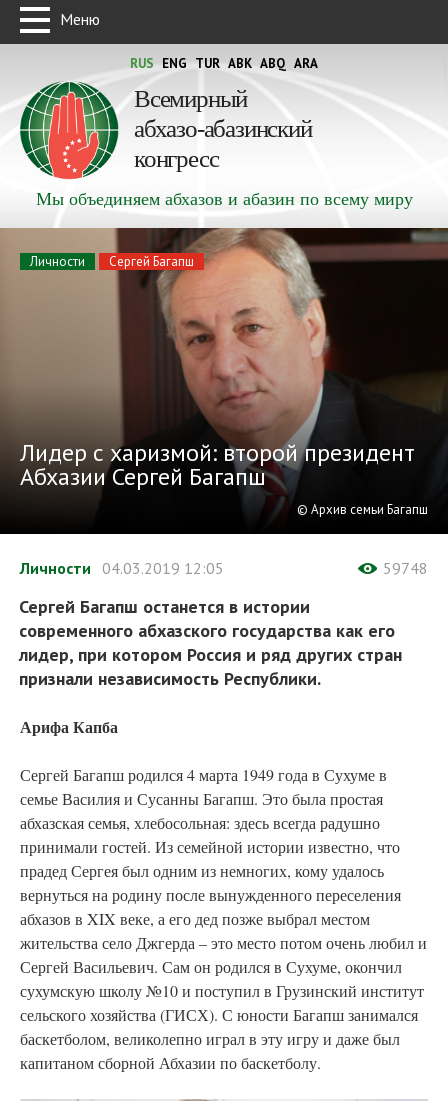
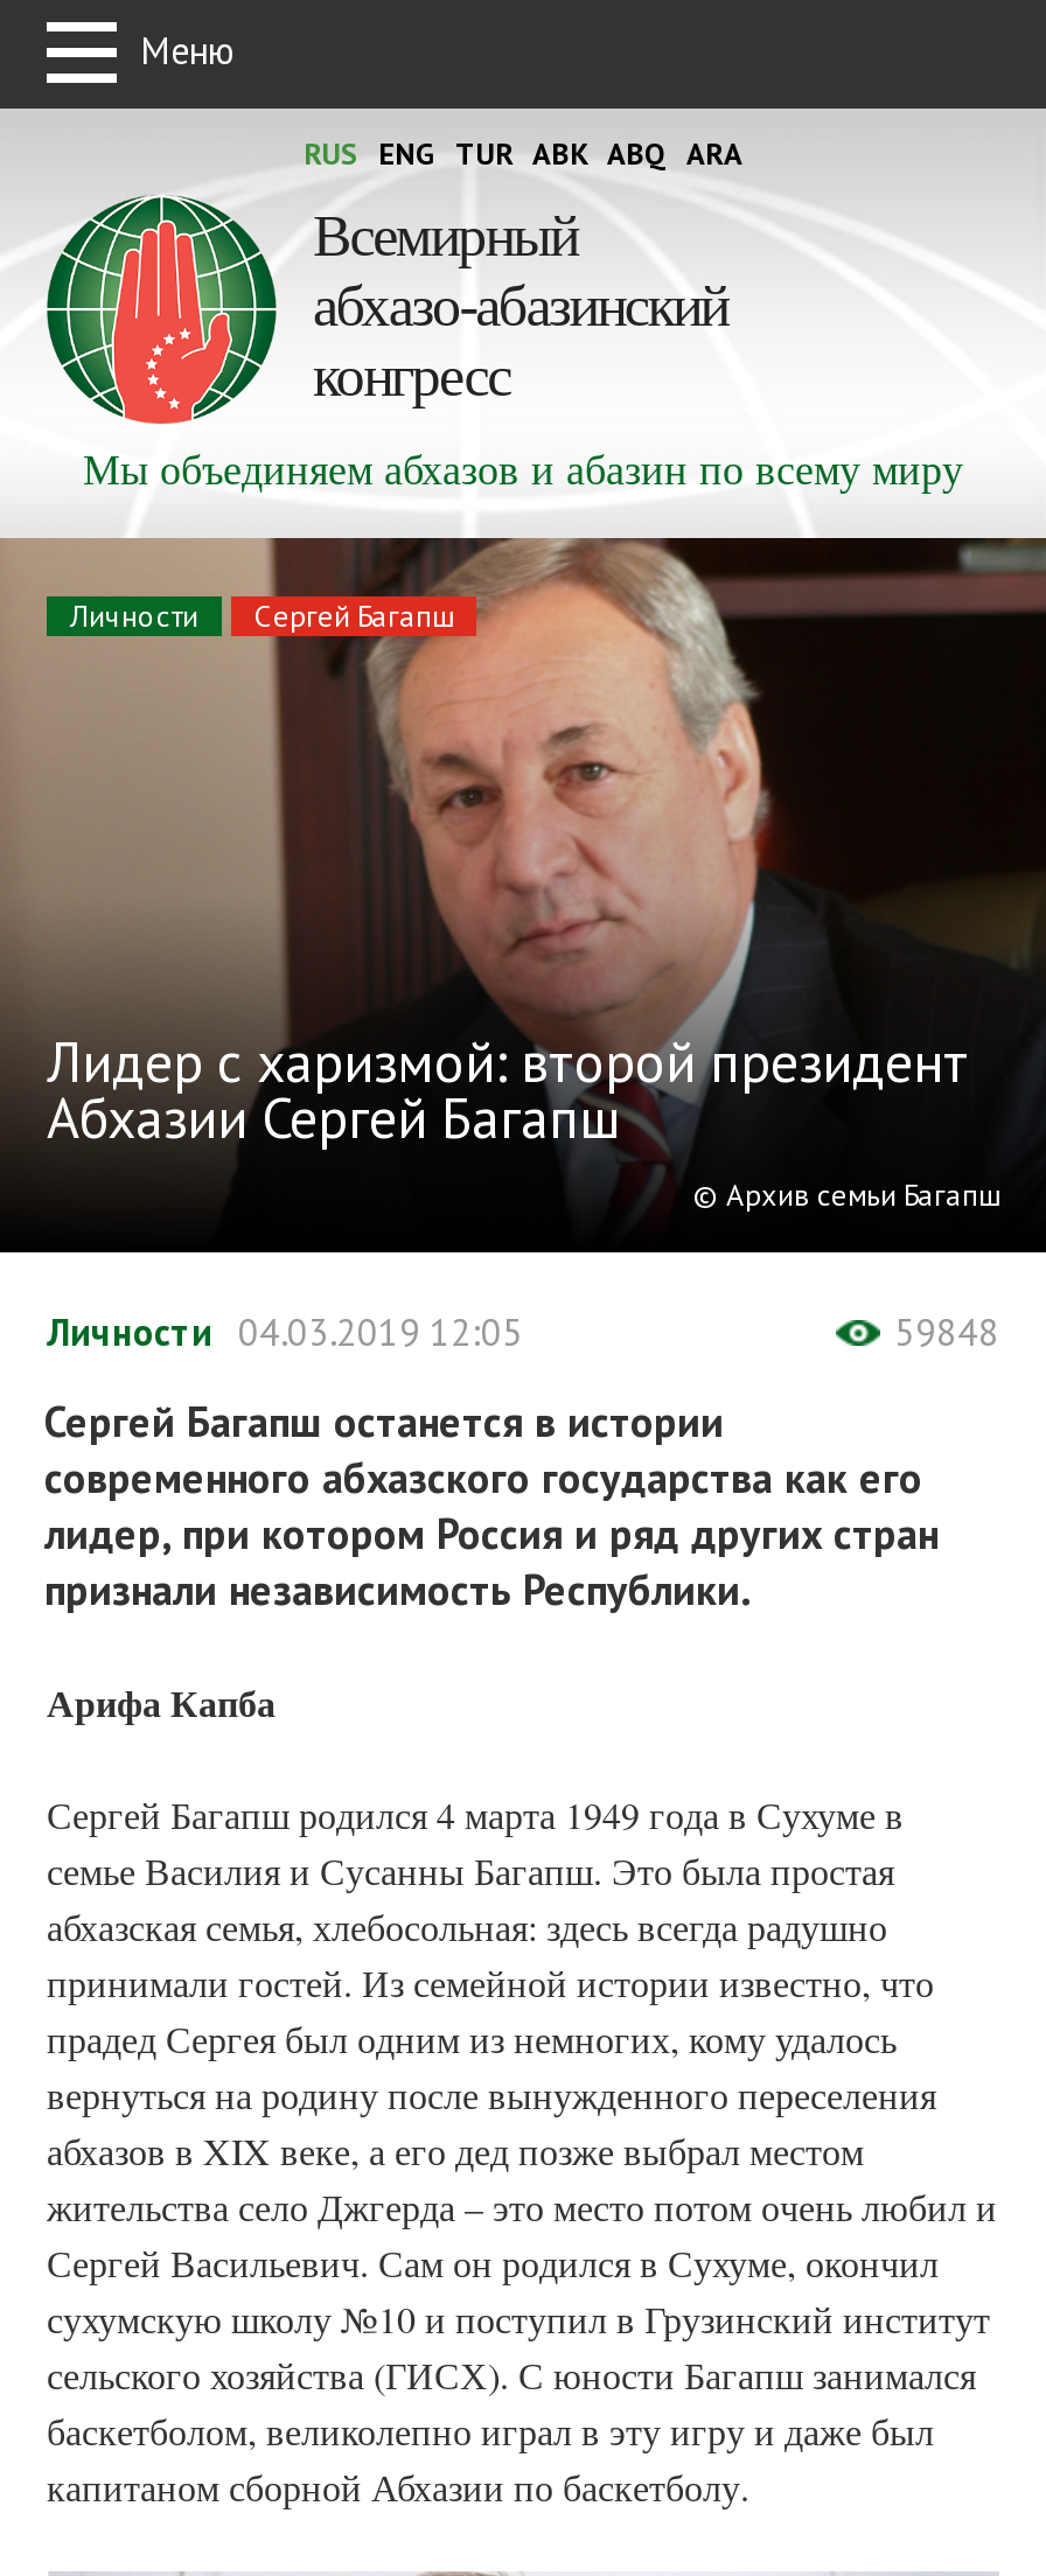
- 59748
+ 59848
